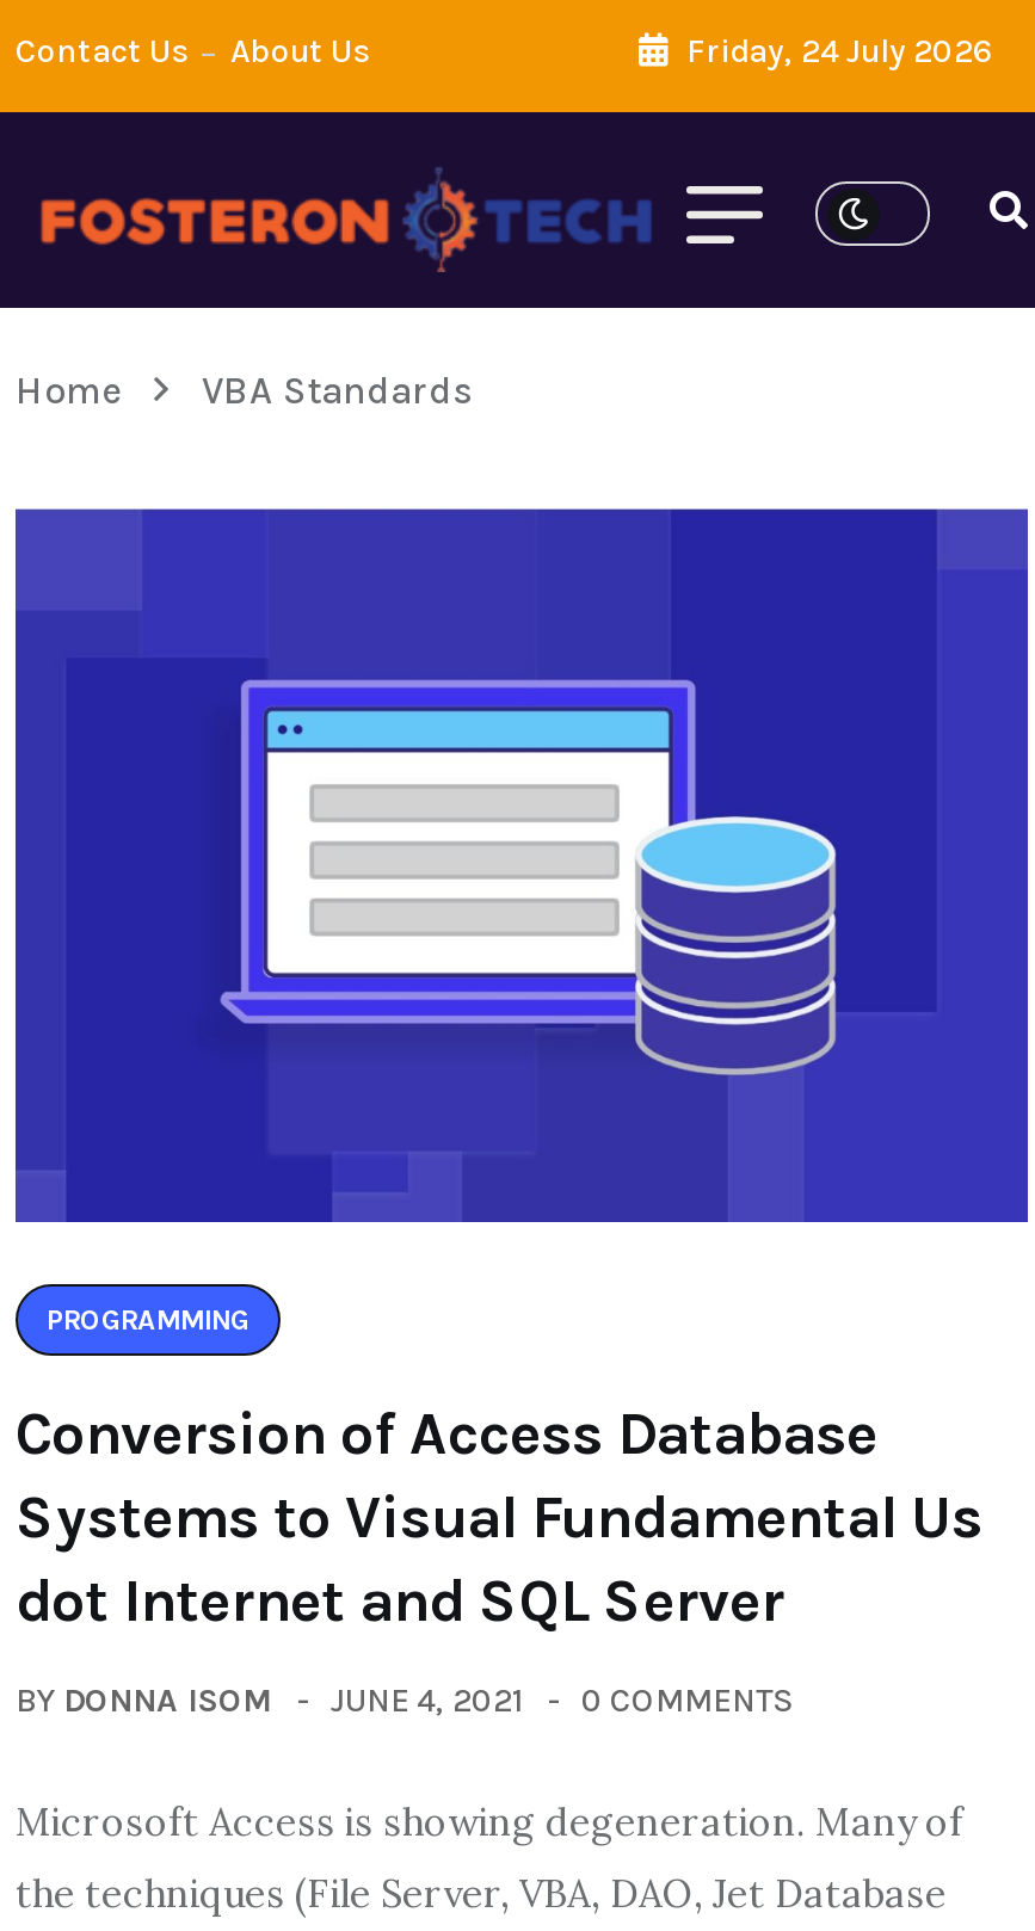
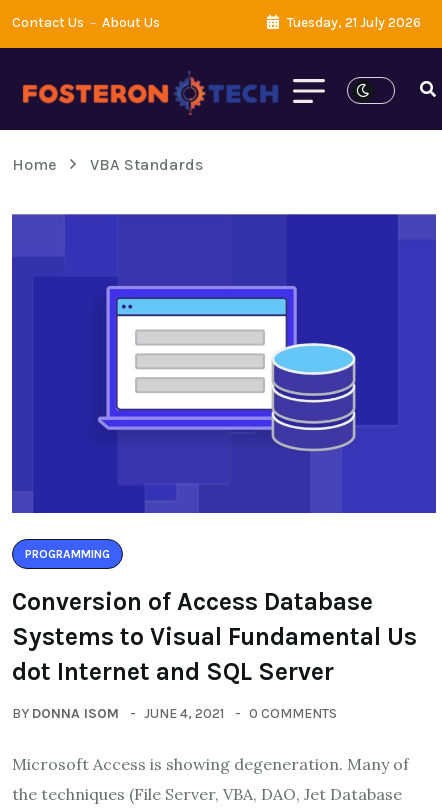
- Friday, 24 July 2026
+ Tuesday, 21 July 2026
